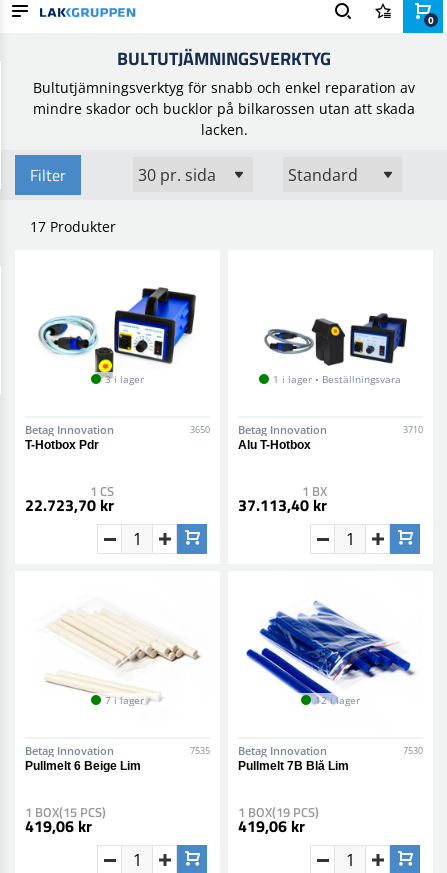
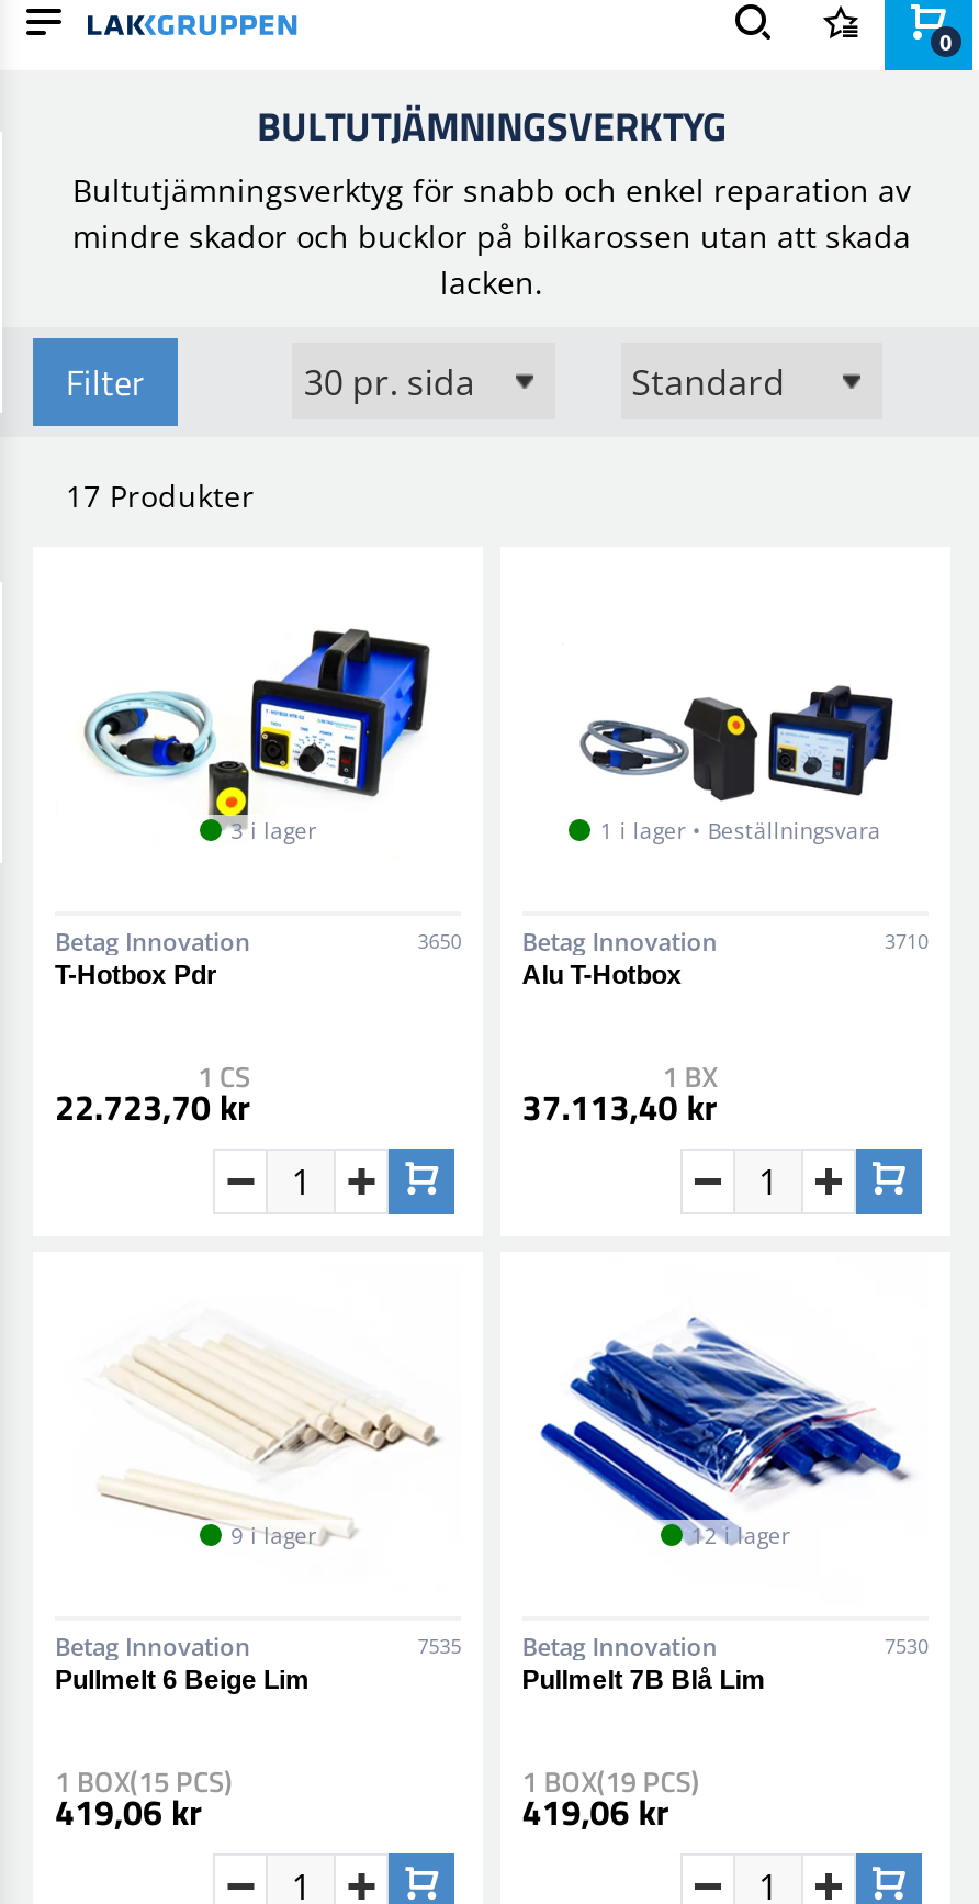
- 7 i lager
+ 9 i lager
